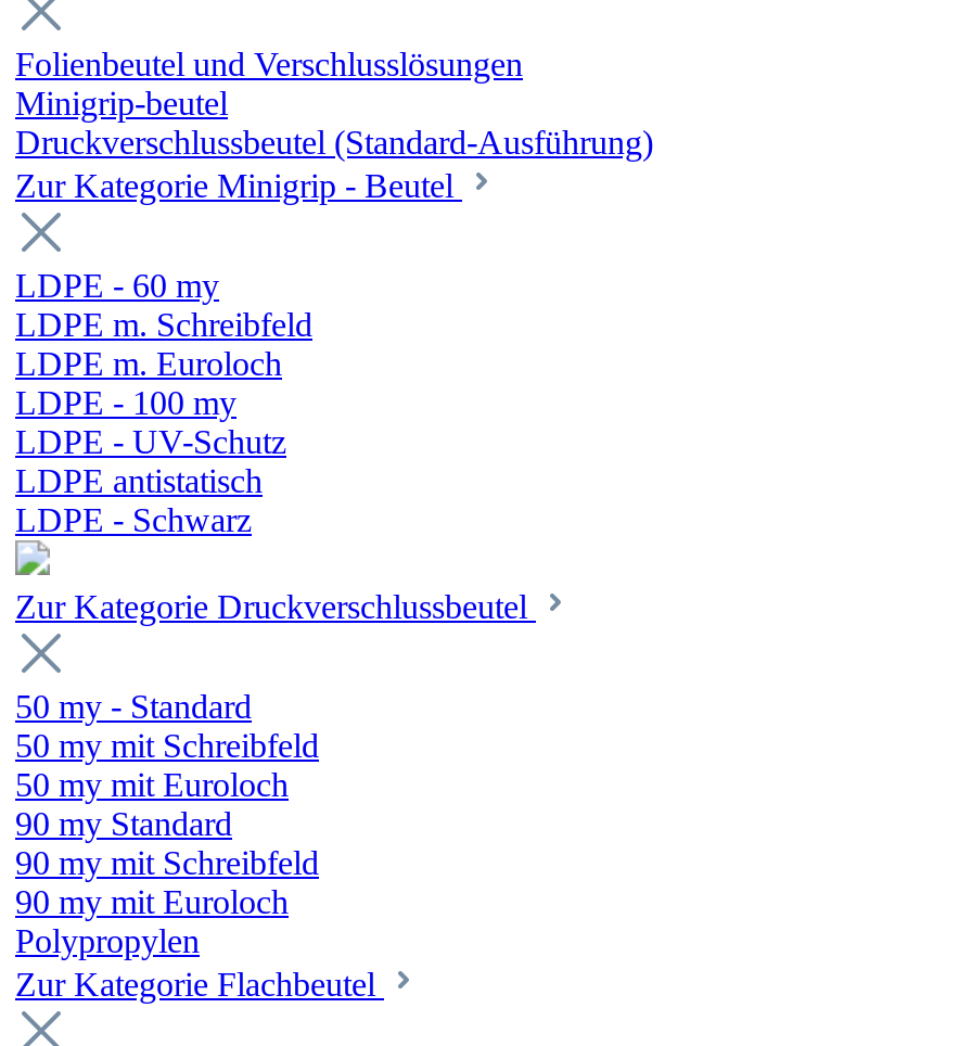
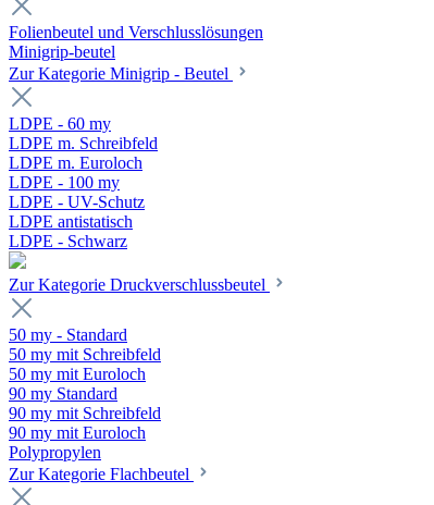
- Druckverschlussbeutel (Standard-Ausführung)
